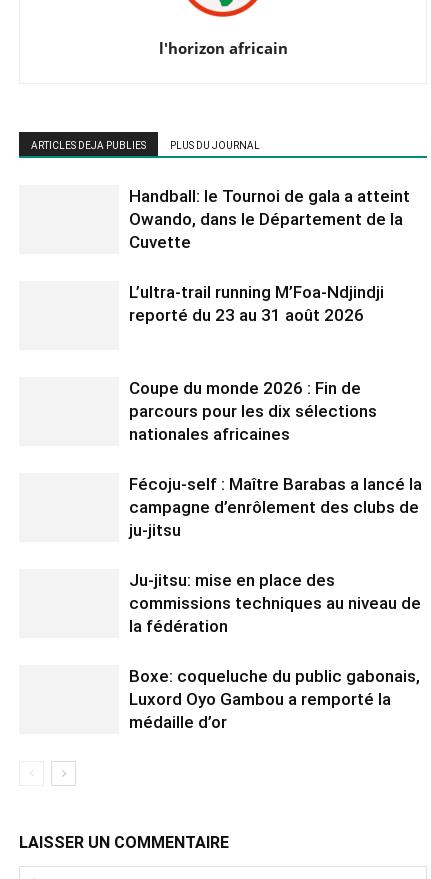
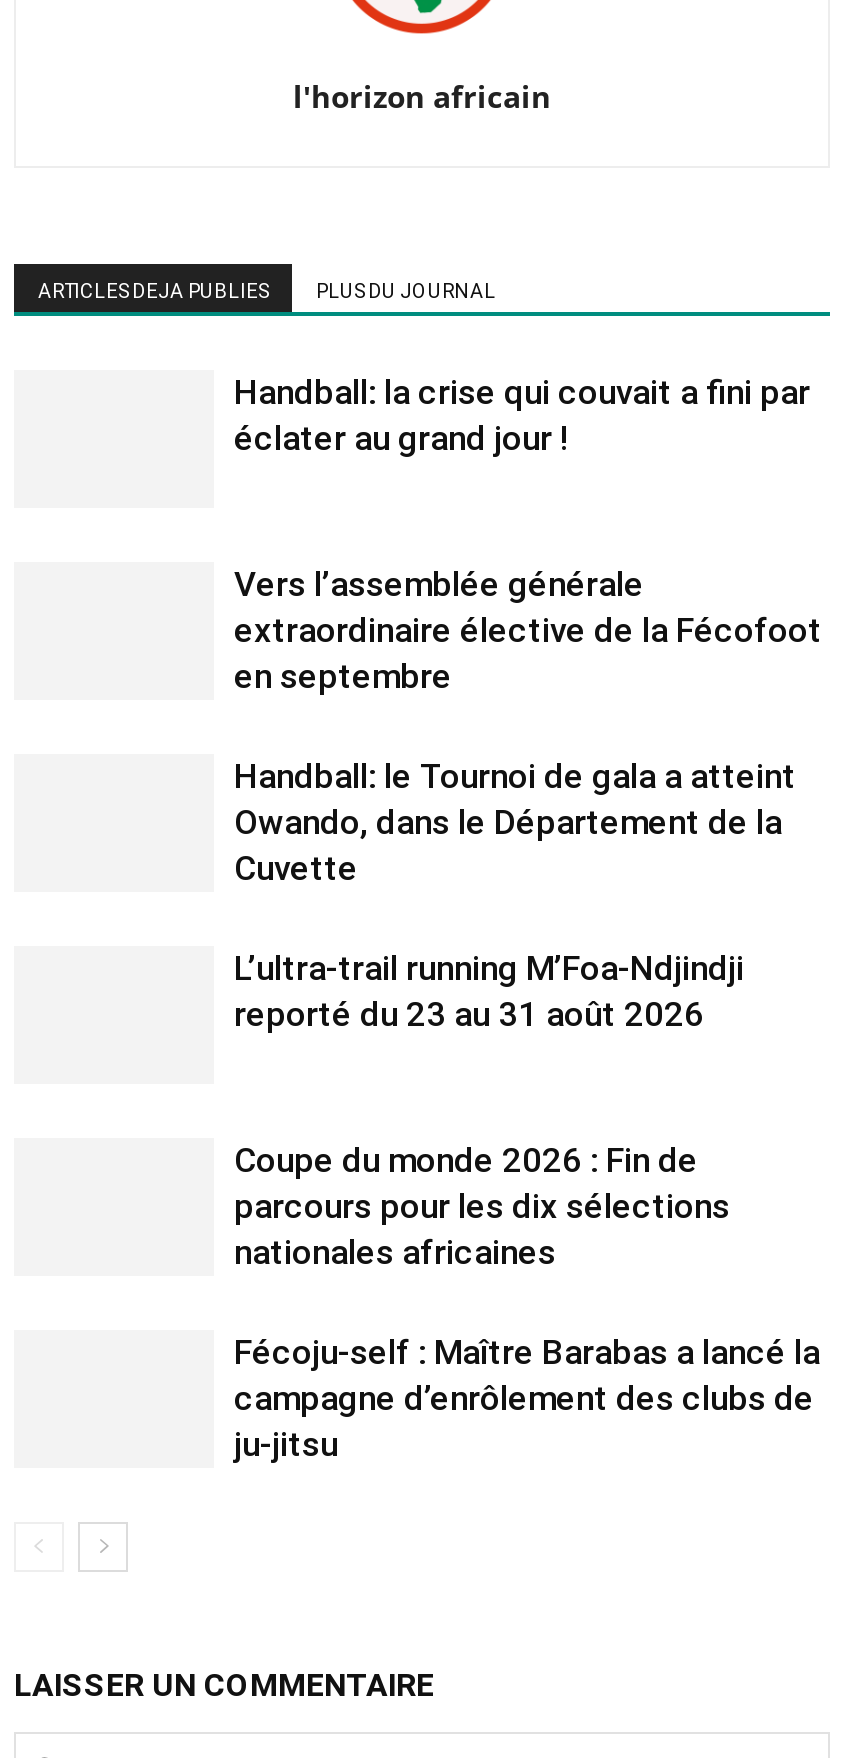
+ Handball: la crise qui couvait a fini par
+ éclater au grand jour !

+ Vers l’assemblée générale
+ extraordinaire élective de la Fécofoot
+ en septembre

moved down: Handball: le Tournoi de gala a atteint | Owando, dans le Département de la | Cuvette | ... | campagne d’enrôlement des clubs de | ju-jitsu

- Ju-jitsu: mise en place des
- commissions techniques au niveau de
- la fédération
- Boxe: coqueluche du public gabonais,
- Luxord Oyo Gambou a remporté la
- médaille d’or
